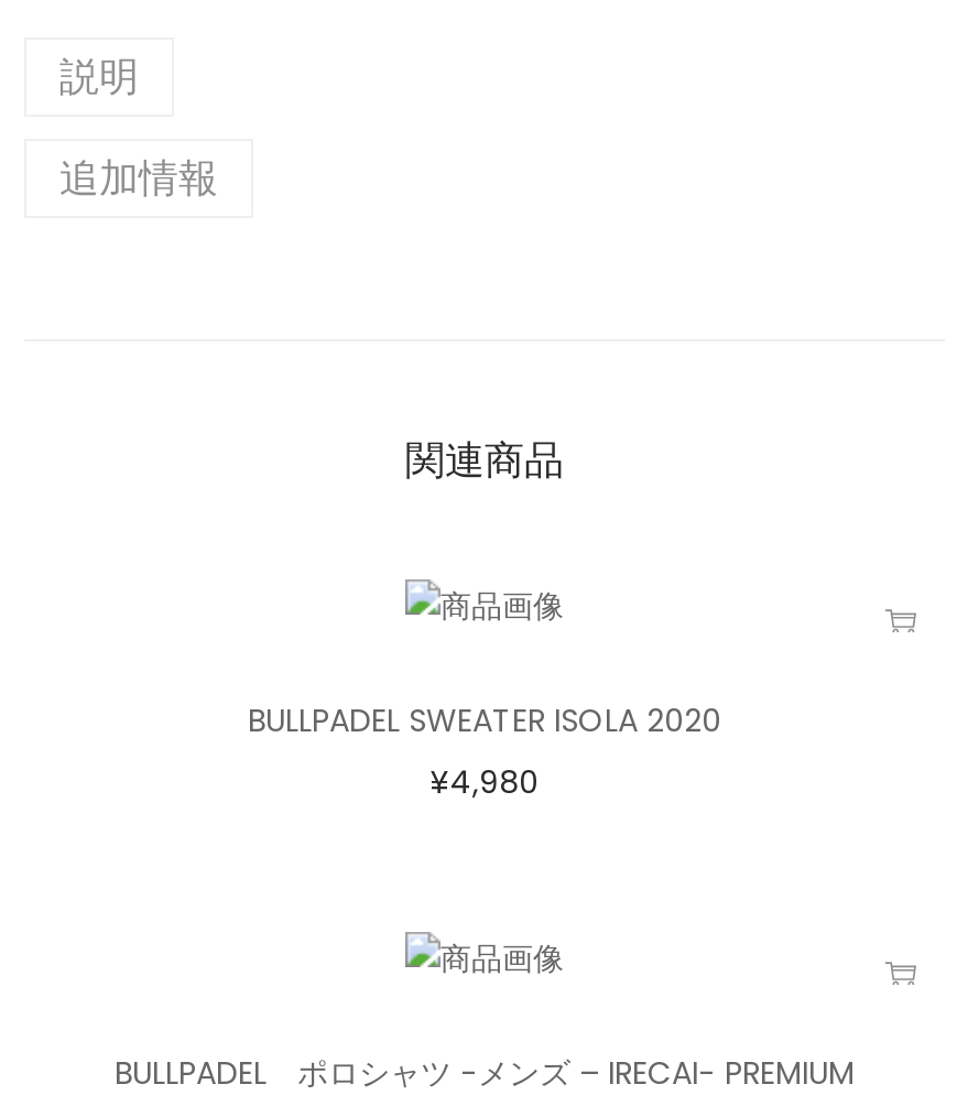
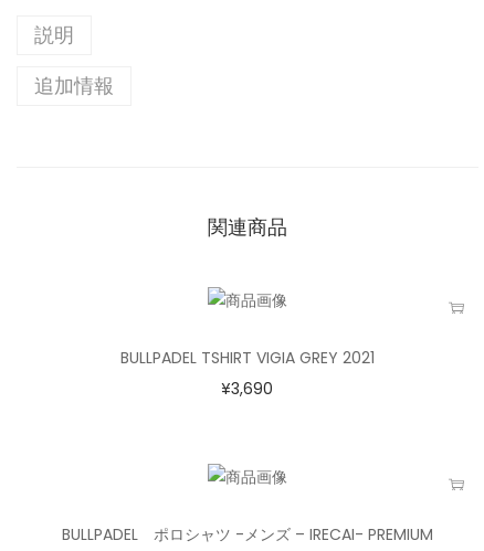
- BULLPADEL SWEATER ISOLA 2020
- ¥4,980
+ BULLPADEL TSHIRT VIGIA GREY 2021
+ ¥3,690
